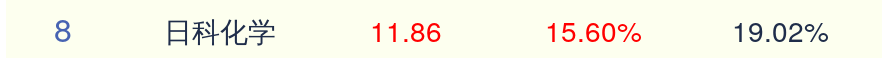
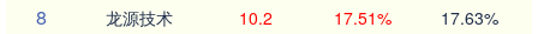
- 日科化学
- 11.86
- 15.60%
- 19.02%
+ 龙源技术
+ 10.2
+ 17.51%
+ 17.63%
